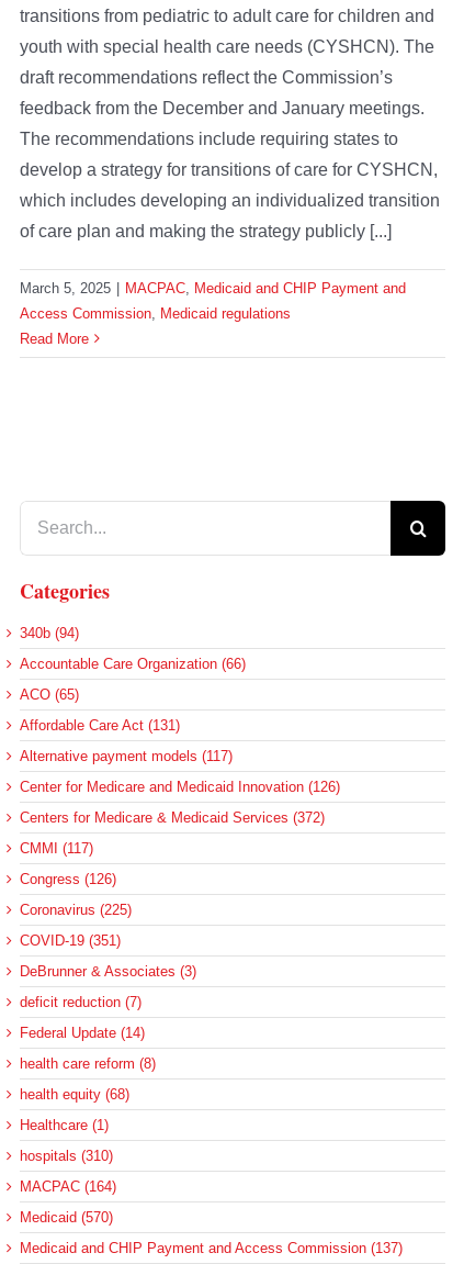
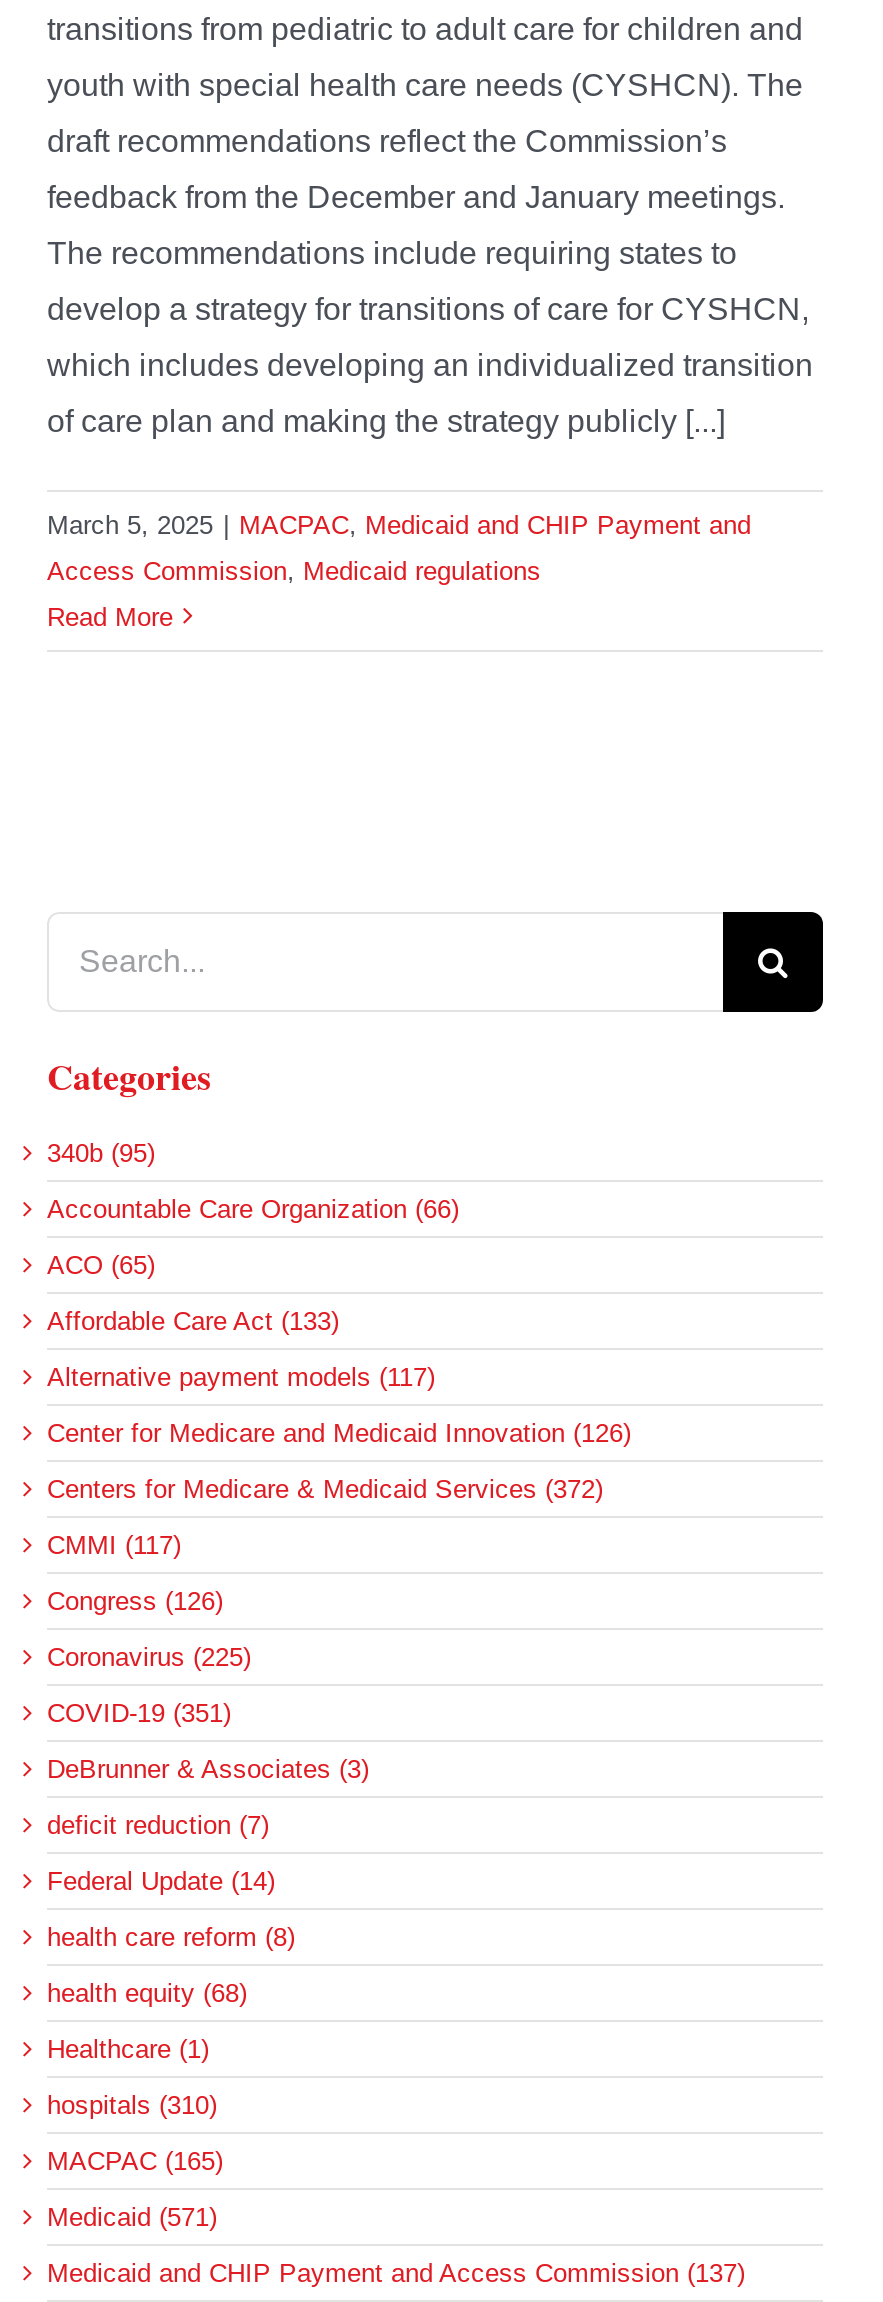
- 340b (94)
+ 340b (95)

- Affordable Care Act (131)
+ Affordable Care Act (133)

- MACPAC (164)
+ MACPAC (165)

- Medicaid (570)
+ Medicaid (571)
